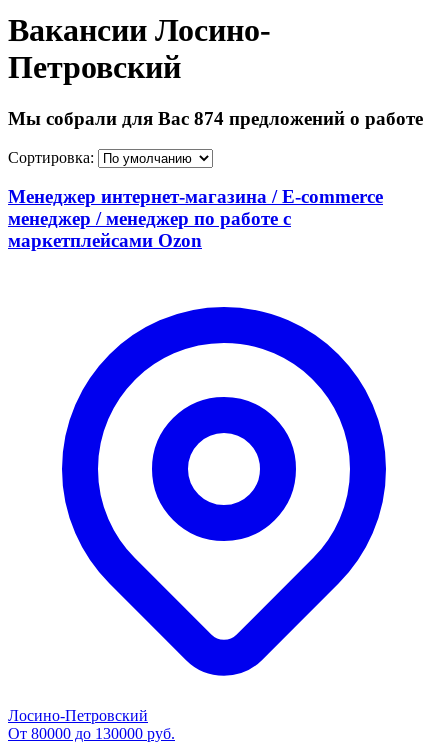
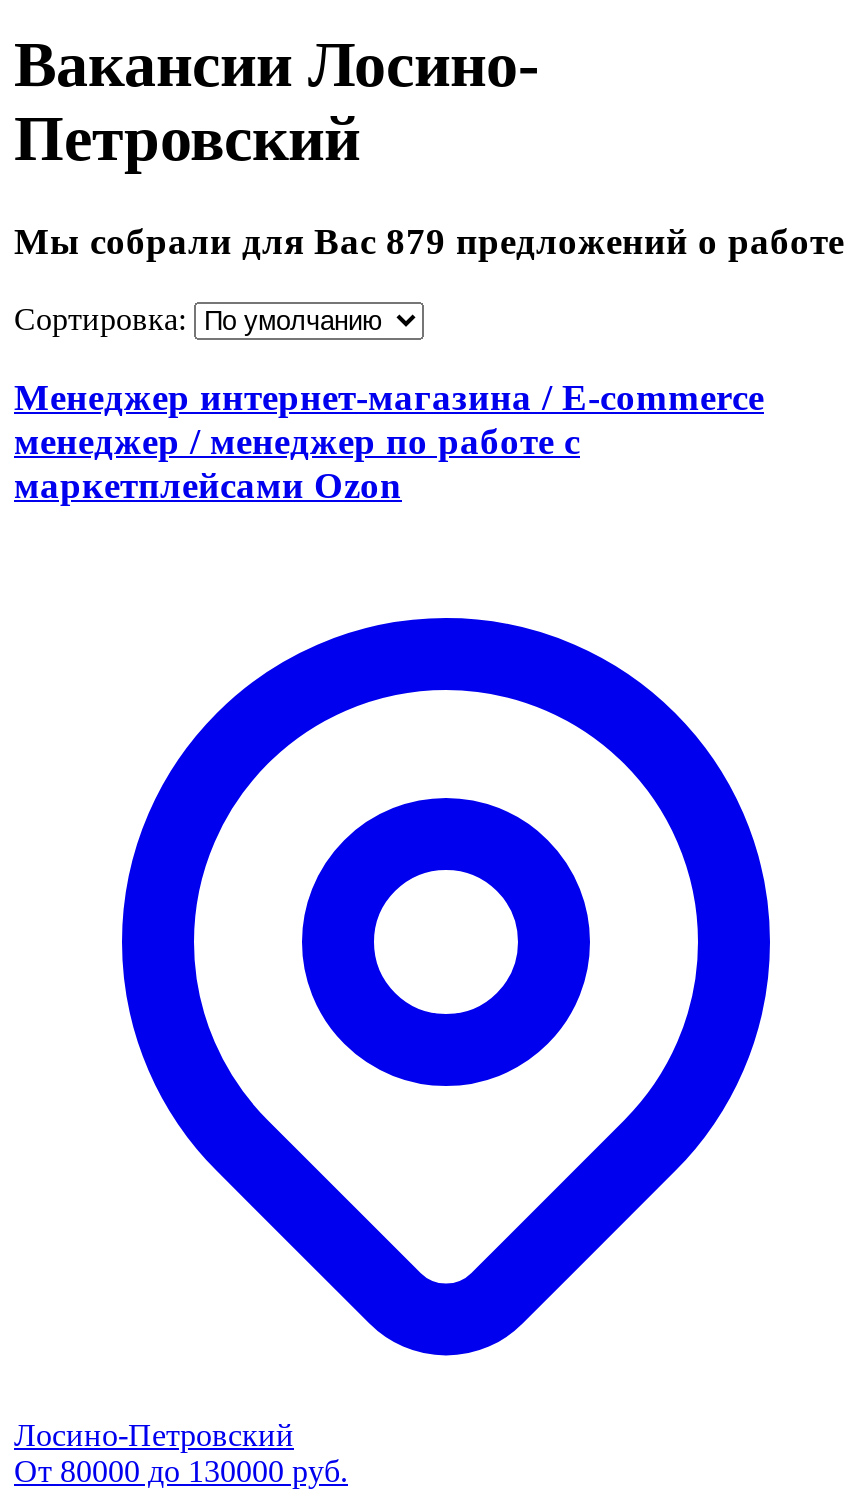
- Мы собрали для Вас 874 предложений о работе
+ Мы собрали для Вас 879 предложений о работе
